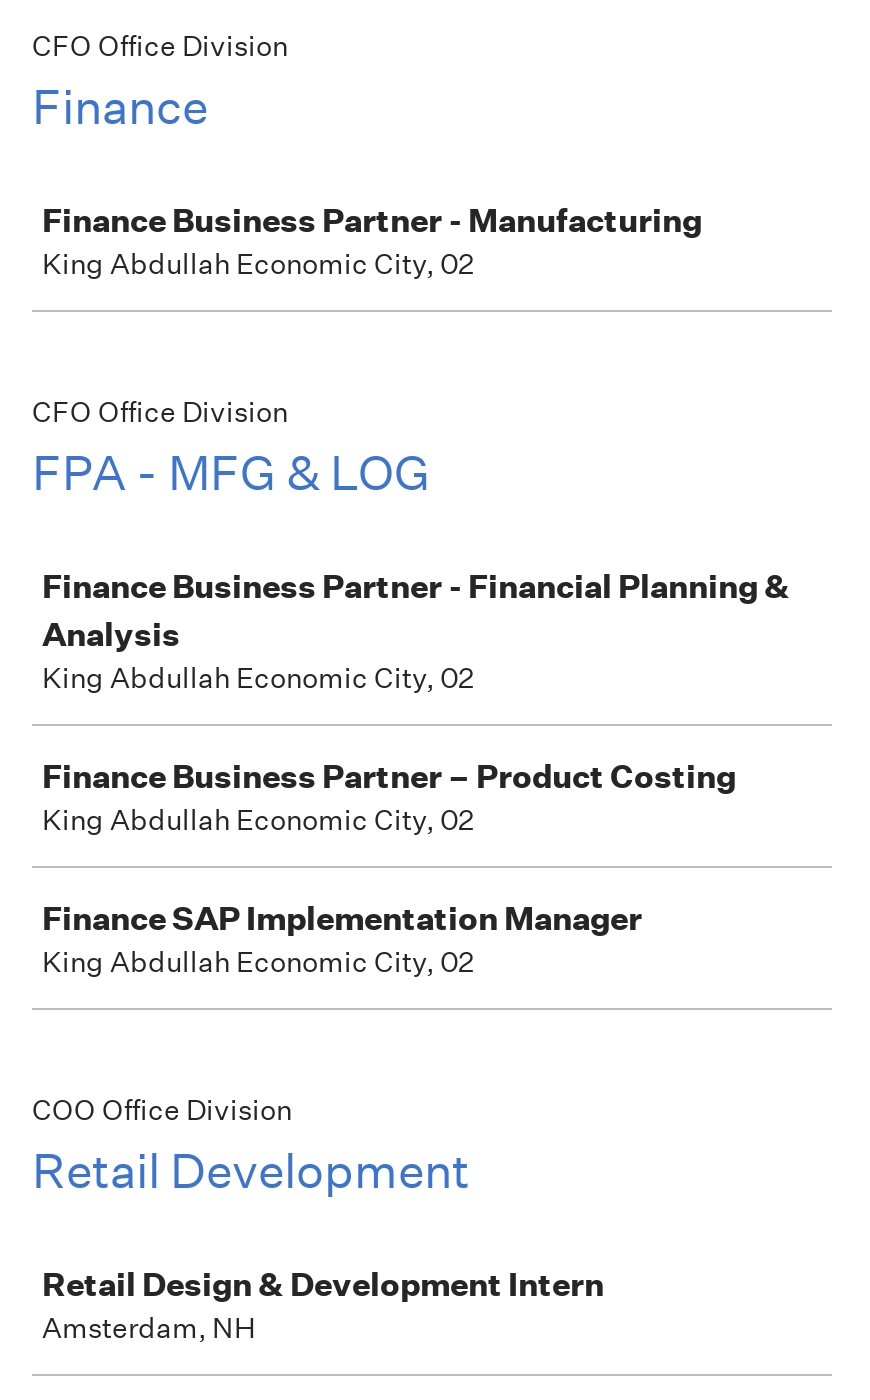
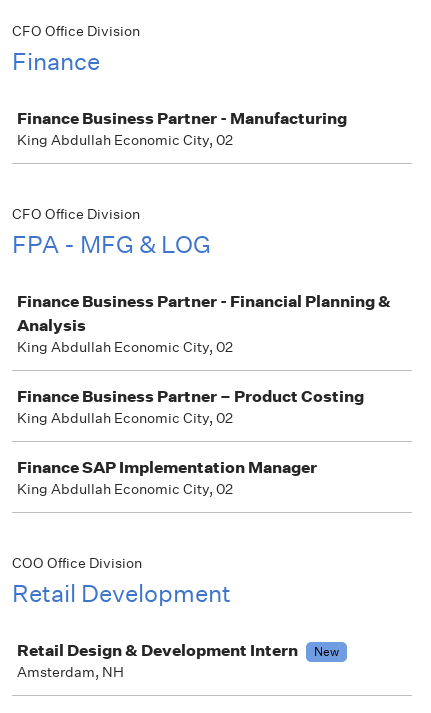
+ New
